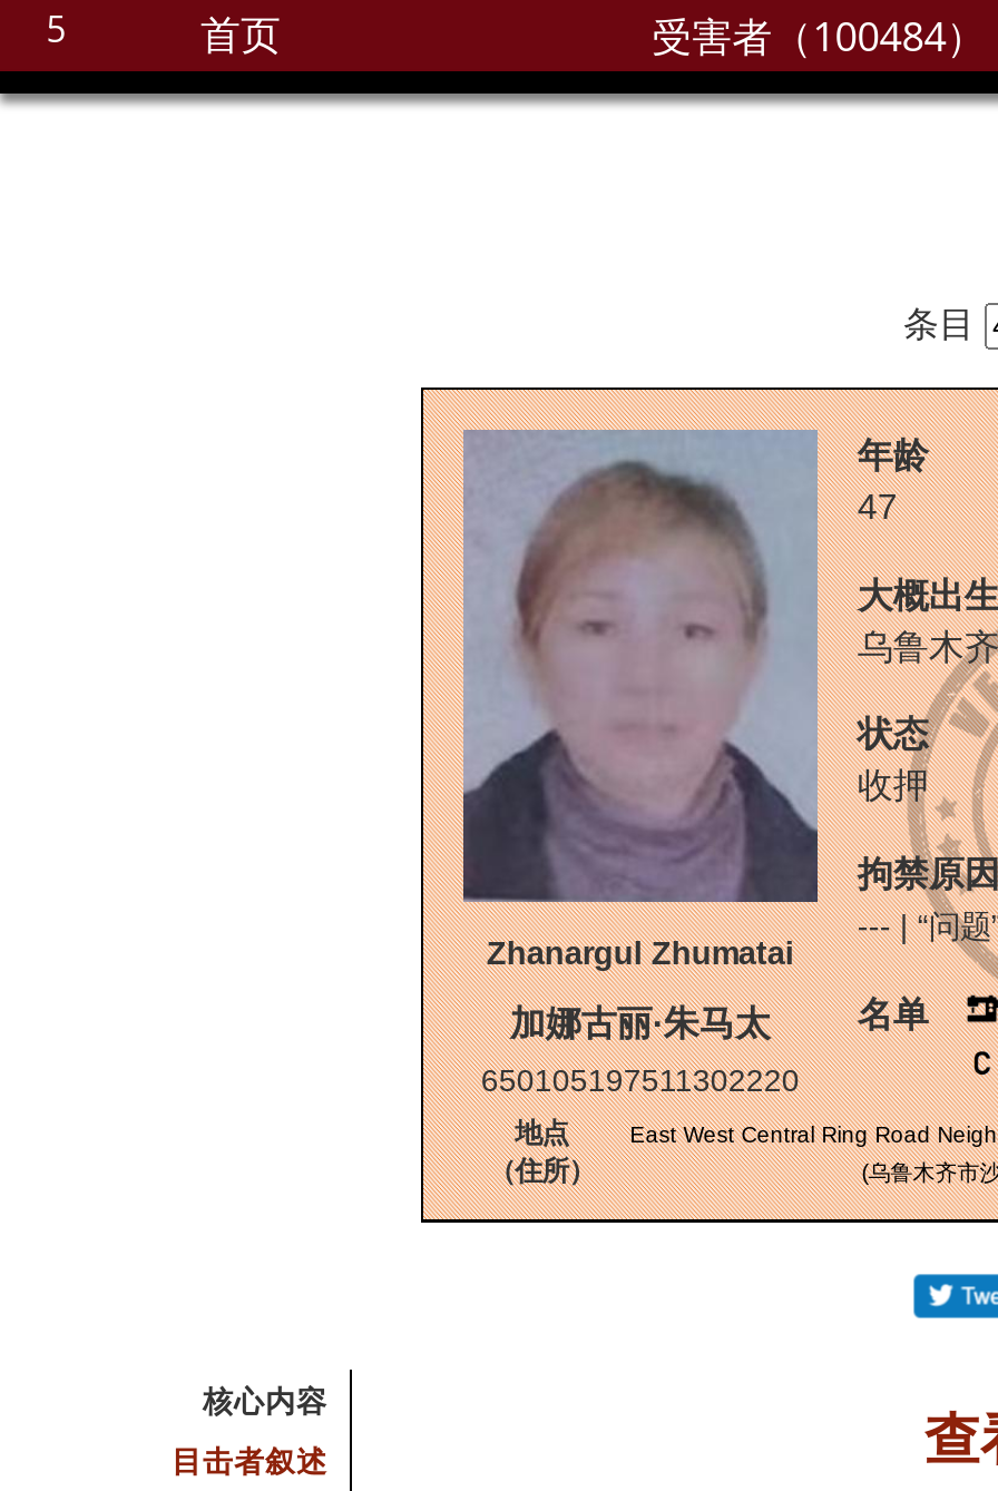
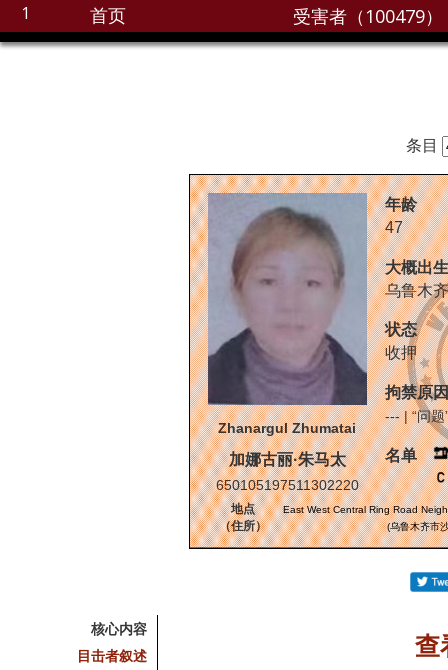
- 5
+ 1

- 受害者（100484）
+ 受害者（100479）
